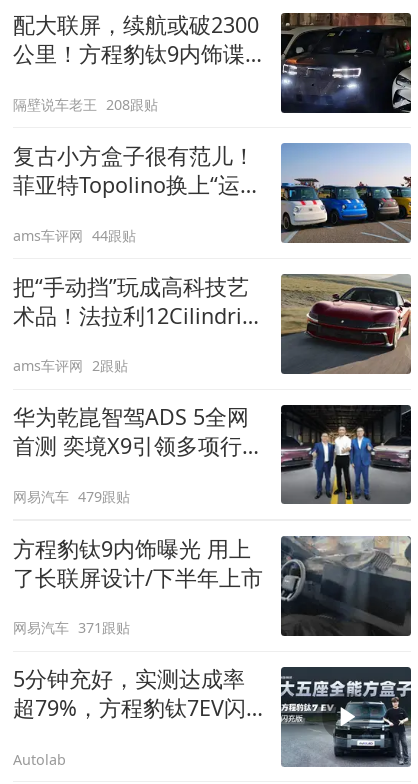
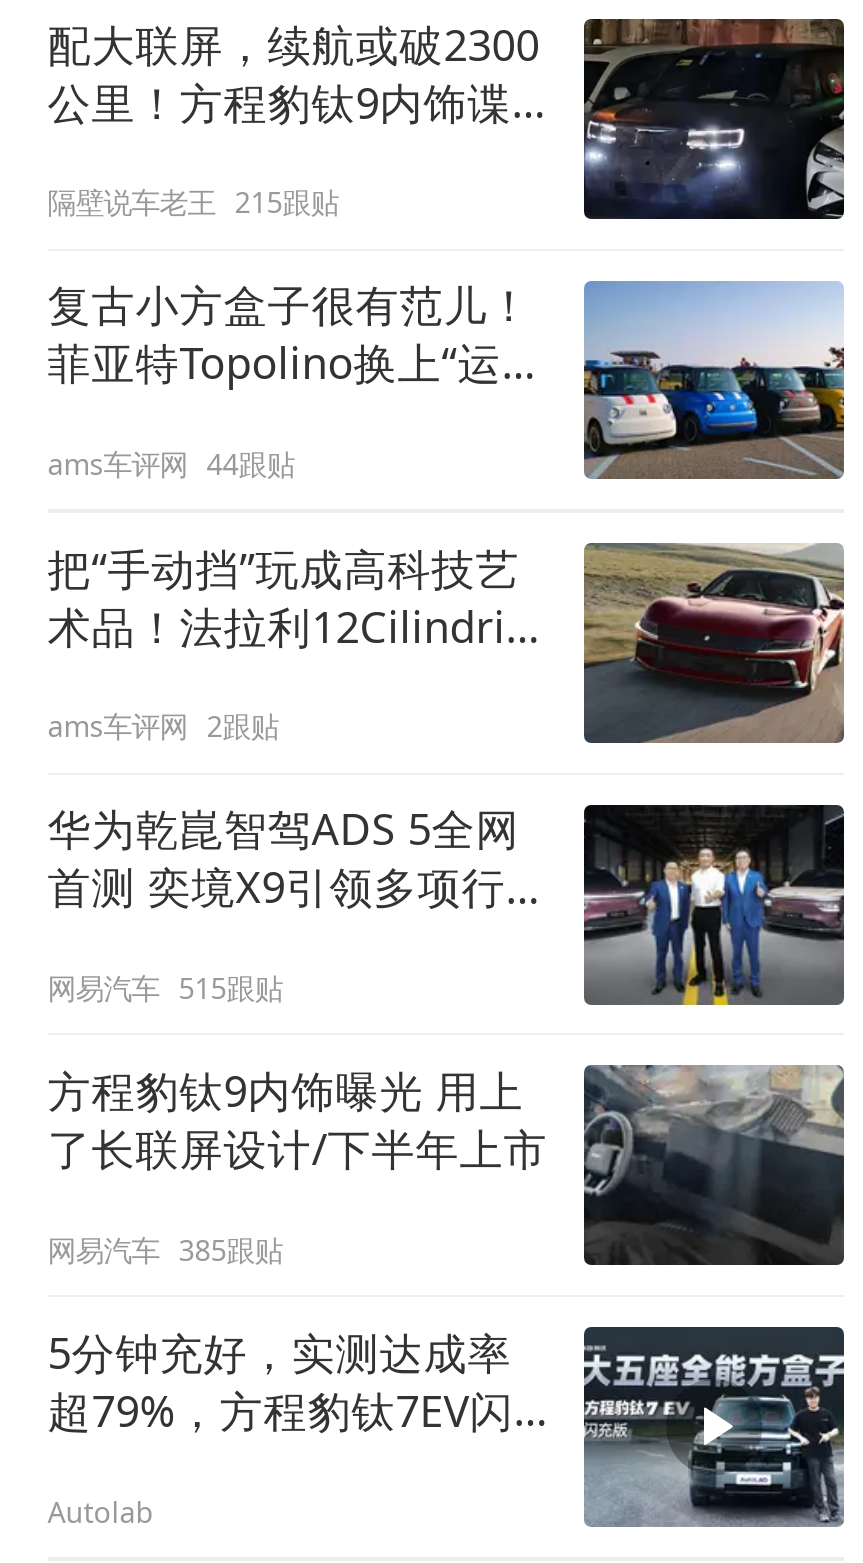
- 隔壁说车老王 208跟贴
+ 隔壁说车老王 215跟贴

- 网易汽车 479跟贴
+ 网易汽车 515跟贴

- 网易汽车 371跟贴
+ 网易汽车 385跟贴
